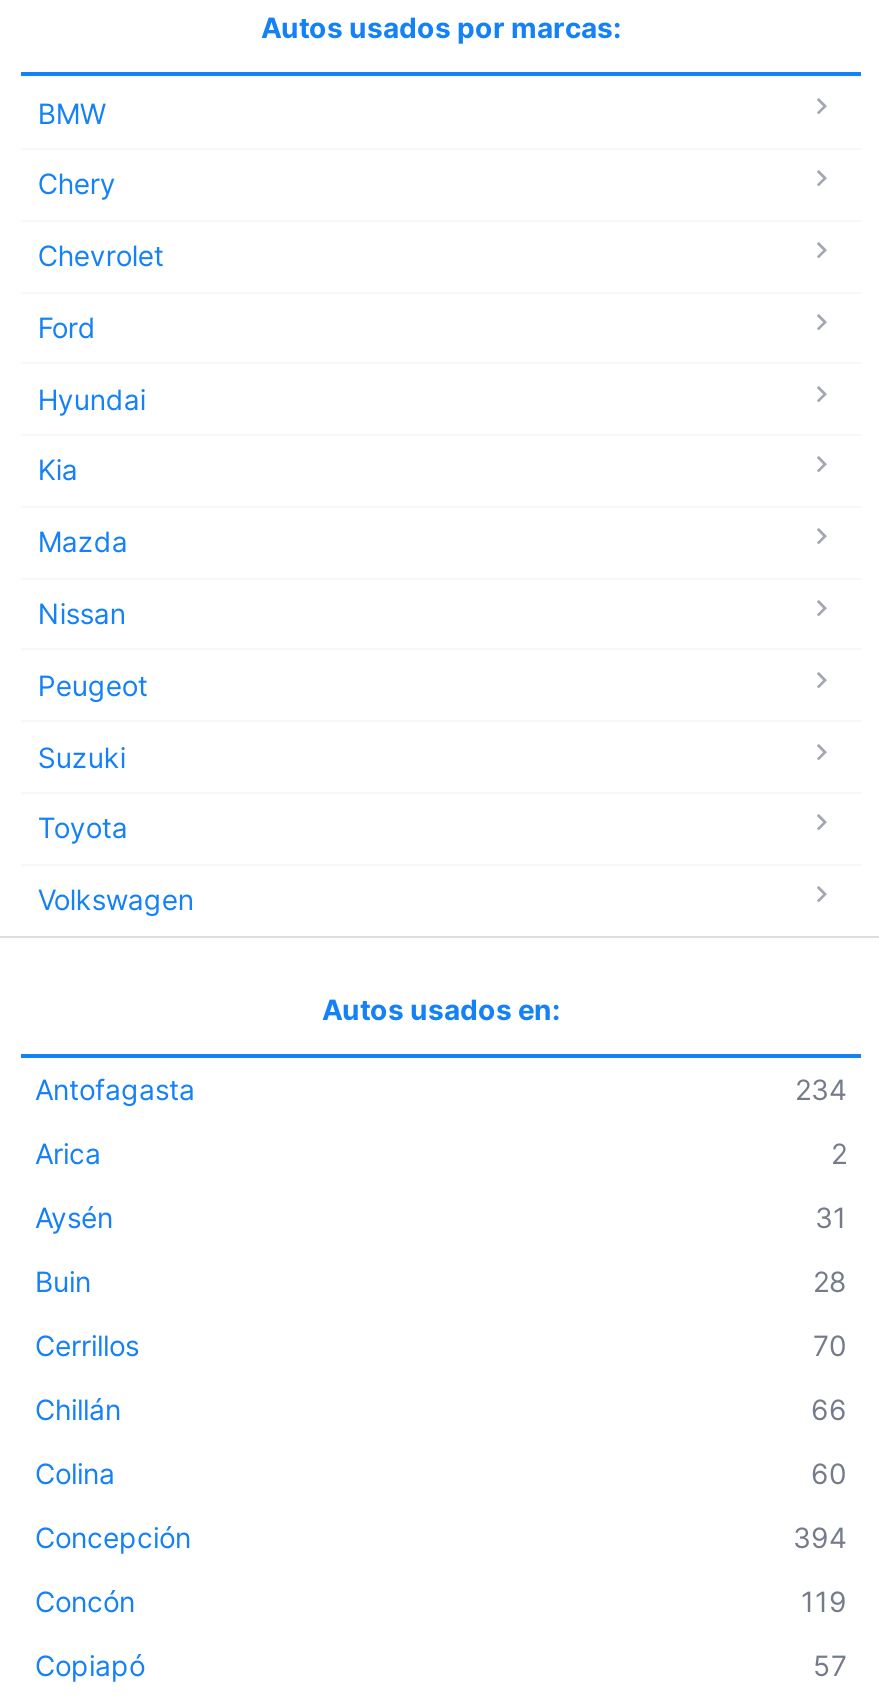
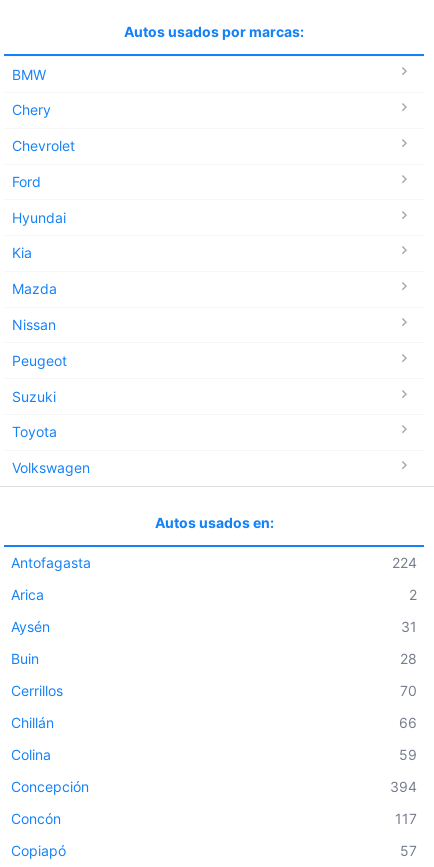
- 234
+ 224

- 60
+ 59

- 119
+ 117
